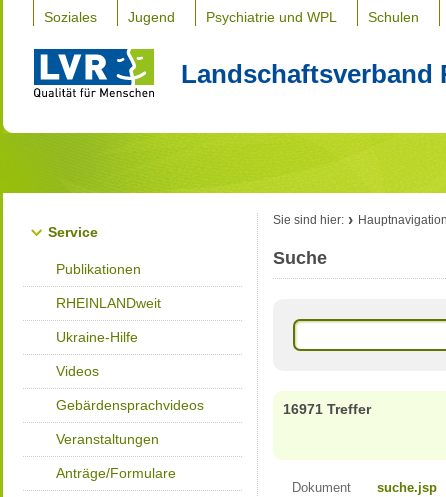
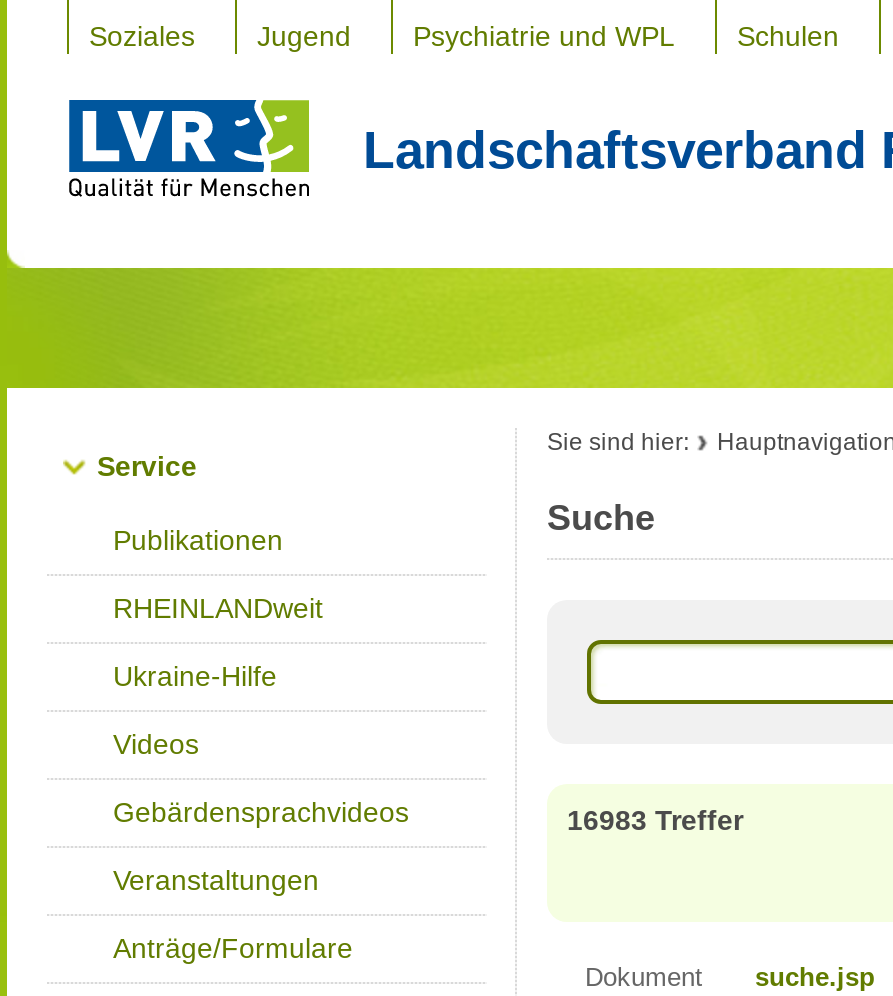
- 16971 Treffer
+ 16983 Treffer
